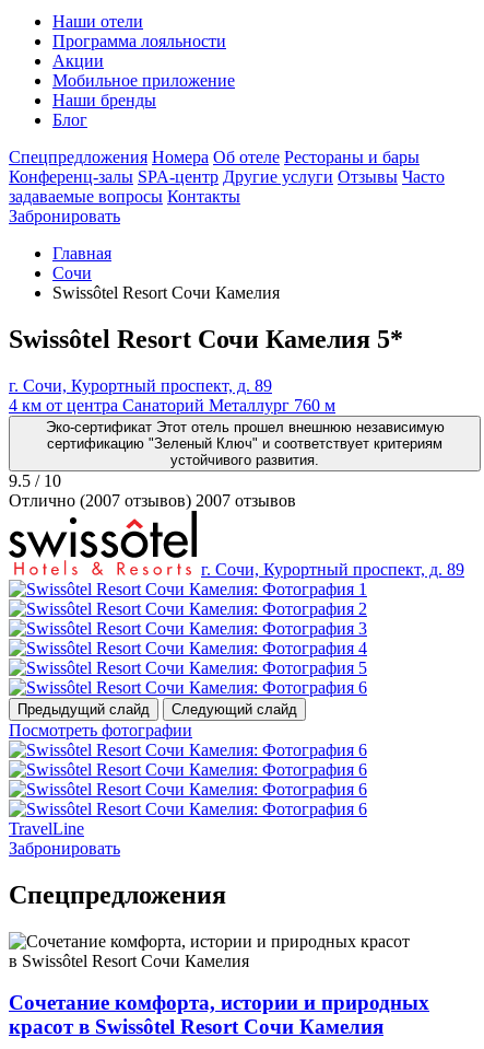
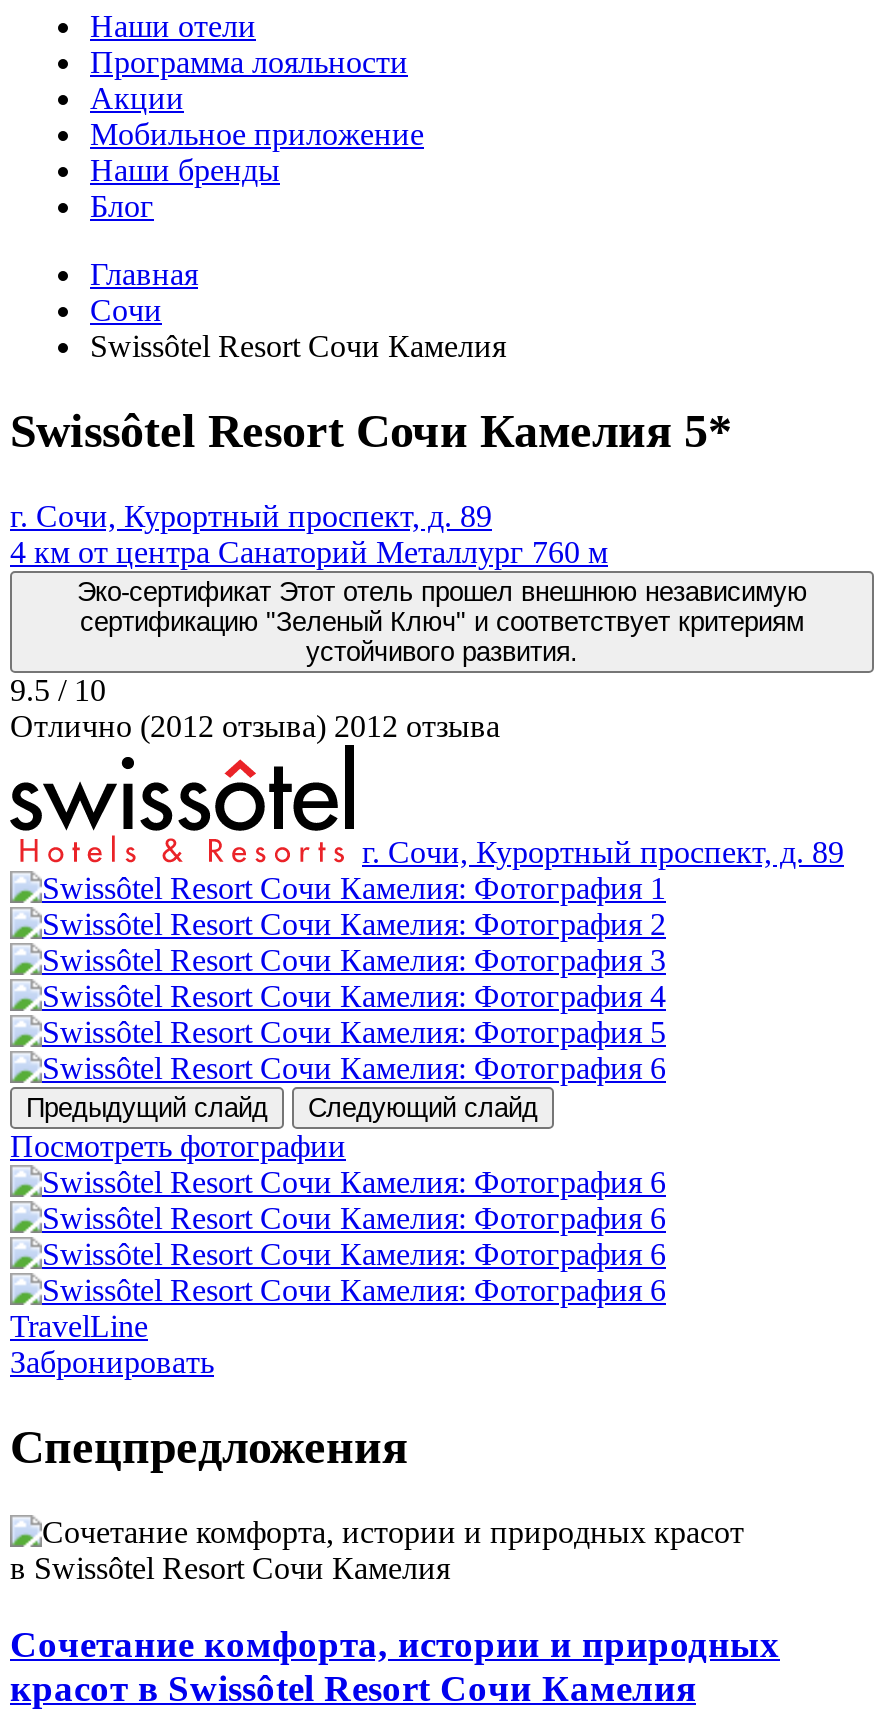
- Спецпредложения Номера Об отеле Рестораны и бары
- Конференц-залы SPA-центр Другие услуги Отзывы Часто
- задаваемые вопросы Контакты
- Забронировать

- Отлично (2007 отзывов) 2007 отзывов
+ Отлично (2012 отзыва) 2012 отзыва
